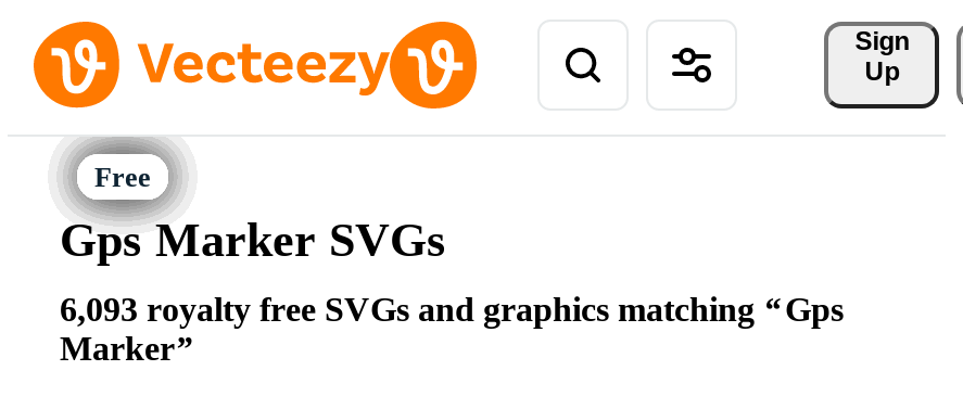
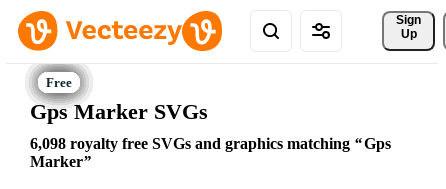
- 6,093 royalty free SVGs and graphics matching Gps
+ 6,098 royalty free SVGs and graphics matching Gps
